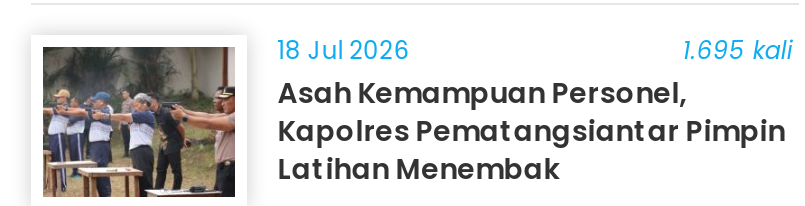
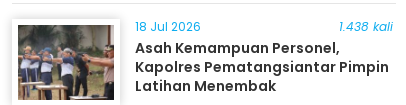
- 1.695 kali
+ 1.438 kali
